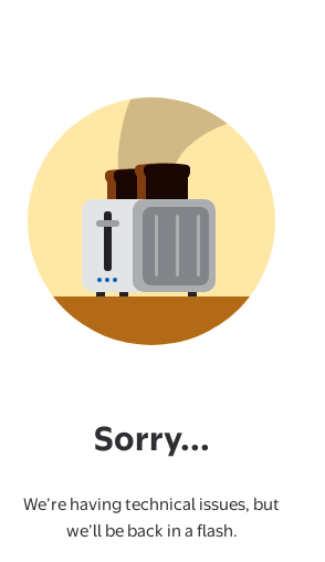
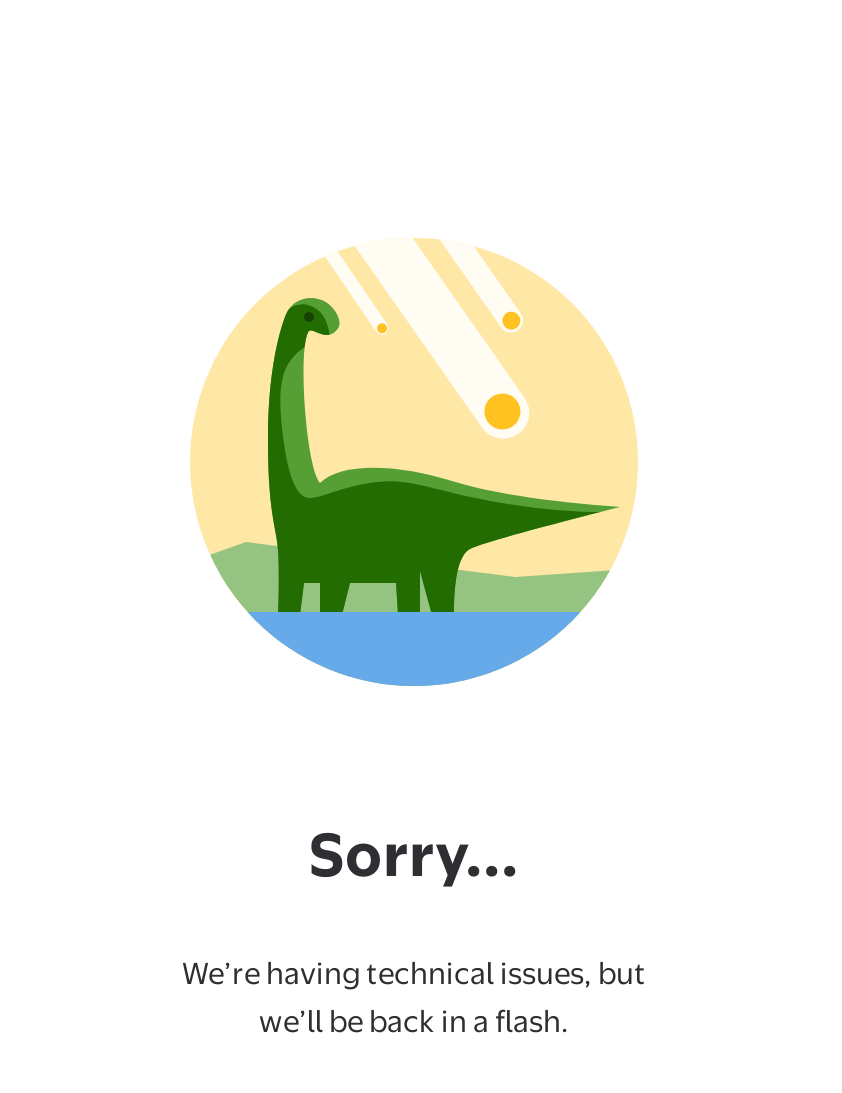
- [image]
+ [image]
